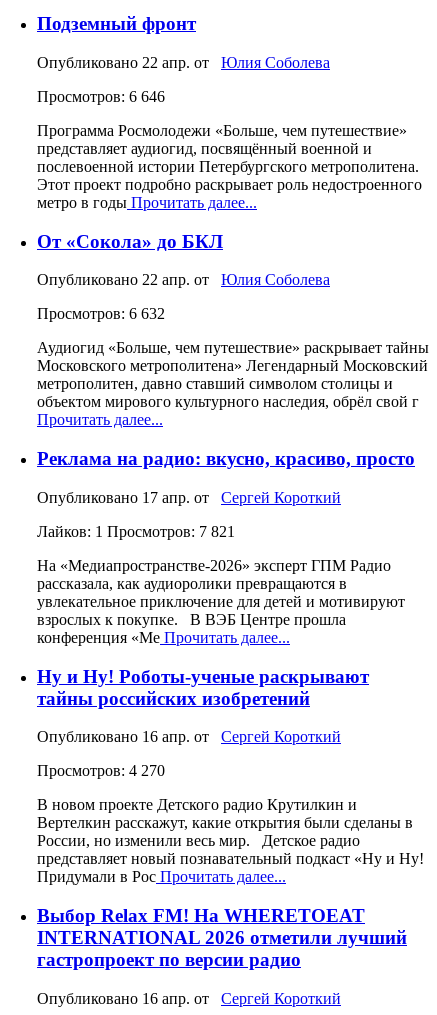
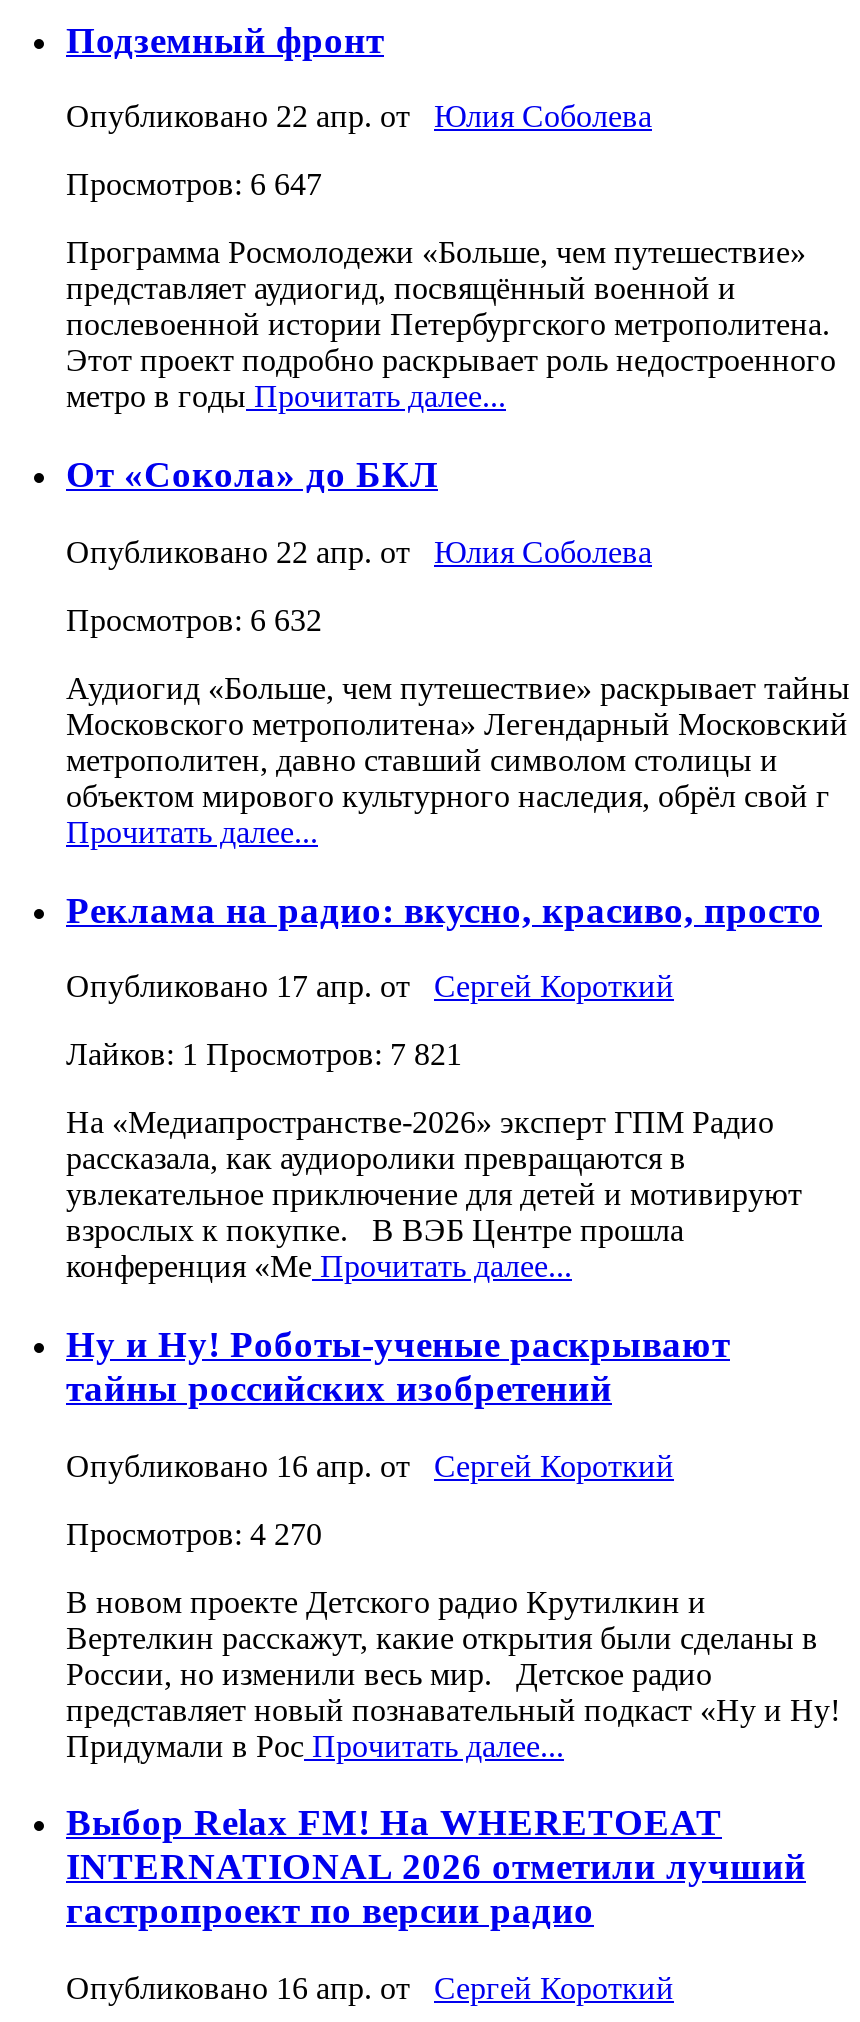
- Просмотров: 6 646
+ Просмотров: 6 647
